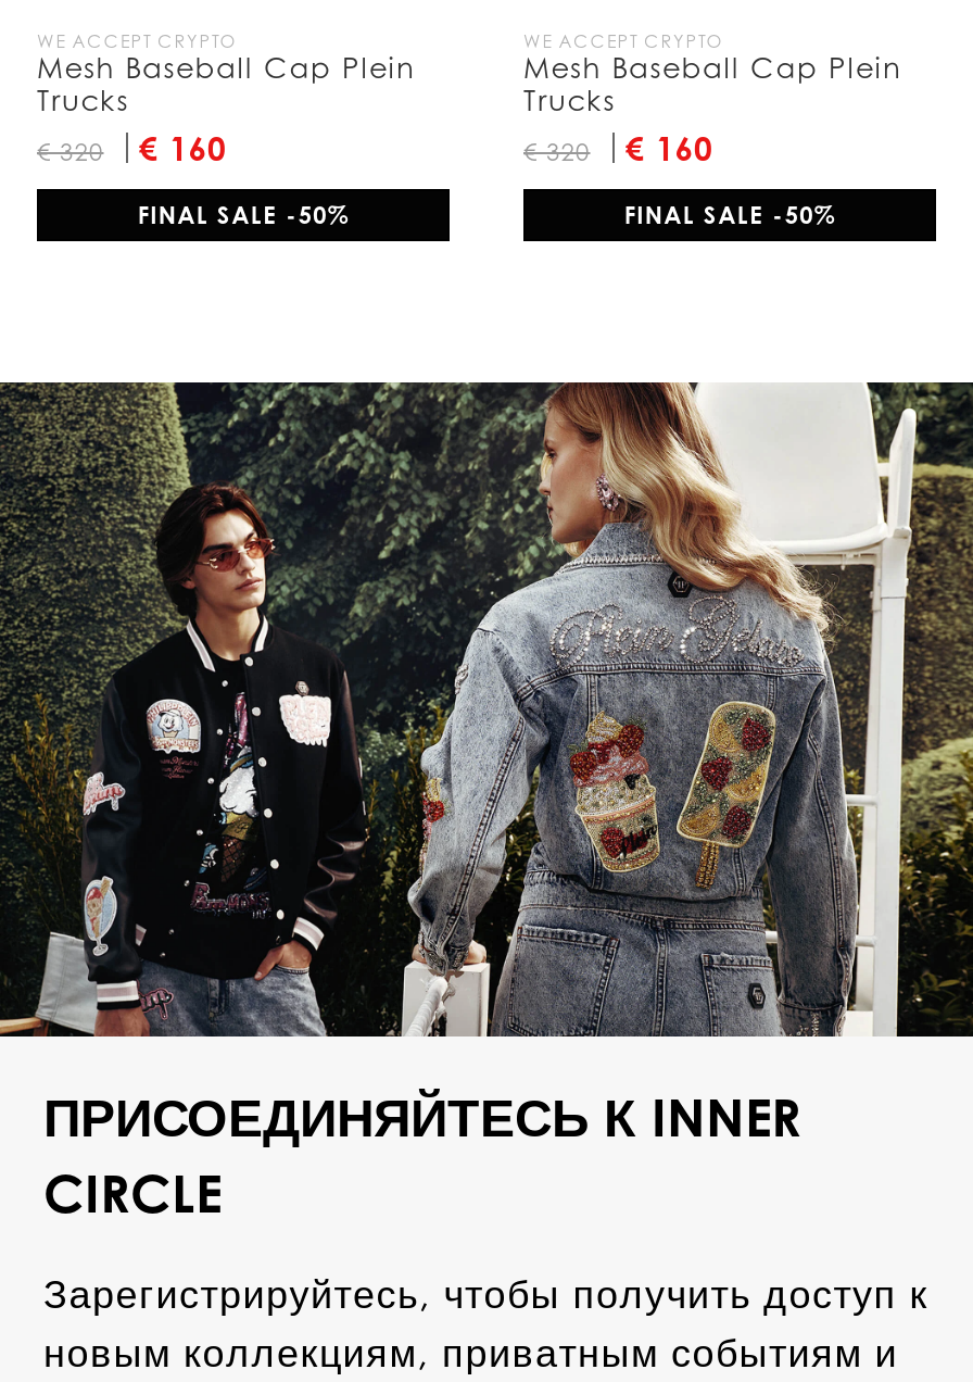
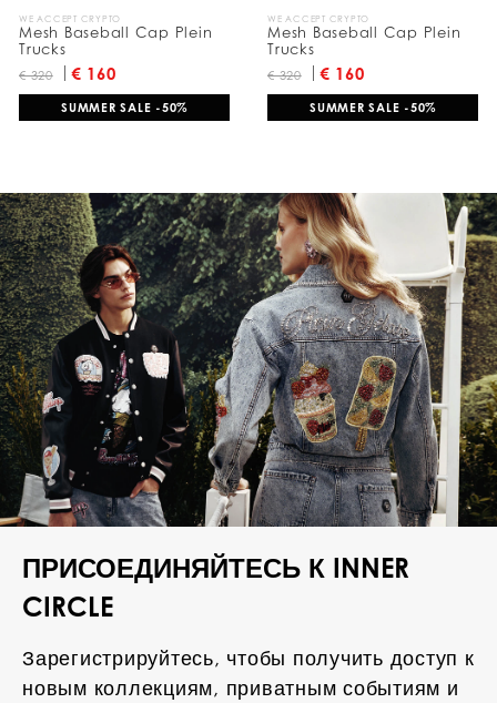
- FINAL SALE -50%
+ SUMMER SALE -50%

- FINAL SALE -50%
+ SUMMER SALE -50%
